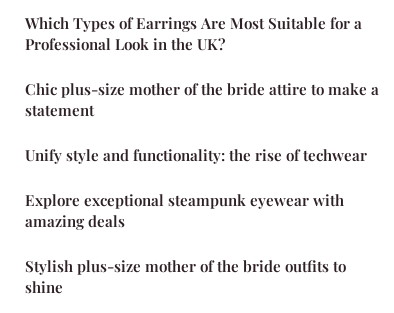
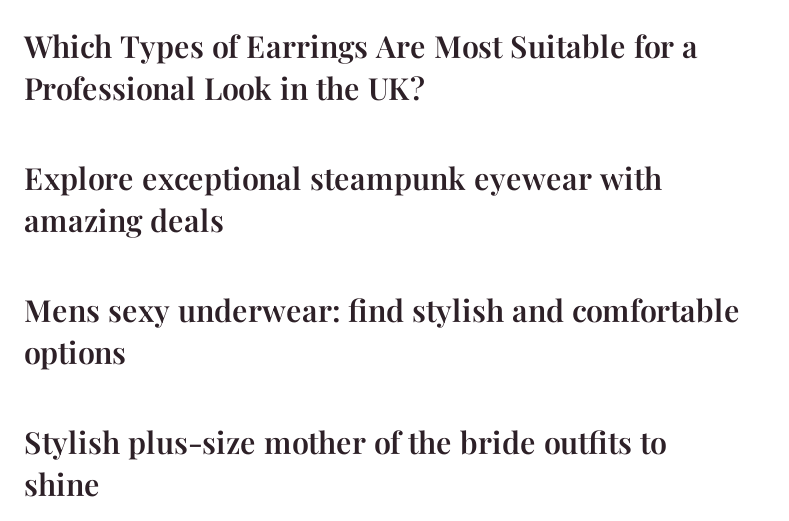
- Chic plus-size mother of the bride attire to make a
- statement
- Unify style and functionality: the rise of techwear

moved up: Explore exceptional steampunk eyewear with | amazing deals

+ Mens sexy underwear: find stylish and comfortable
+ options
